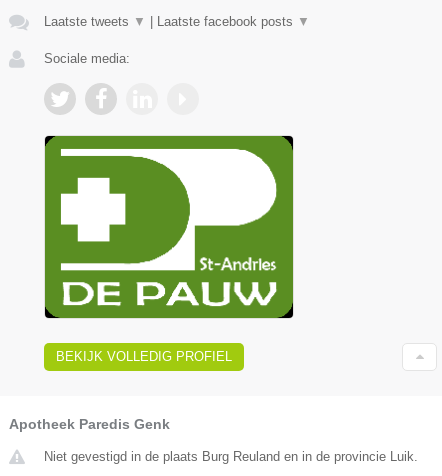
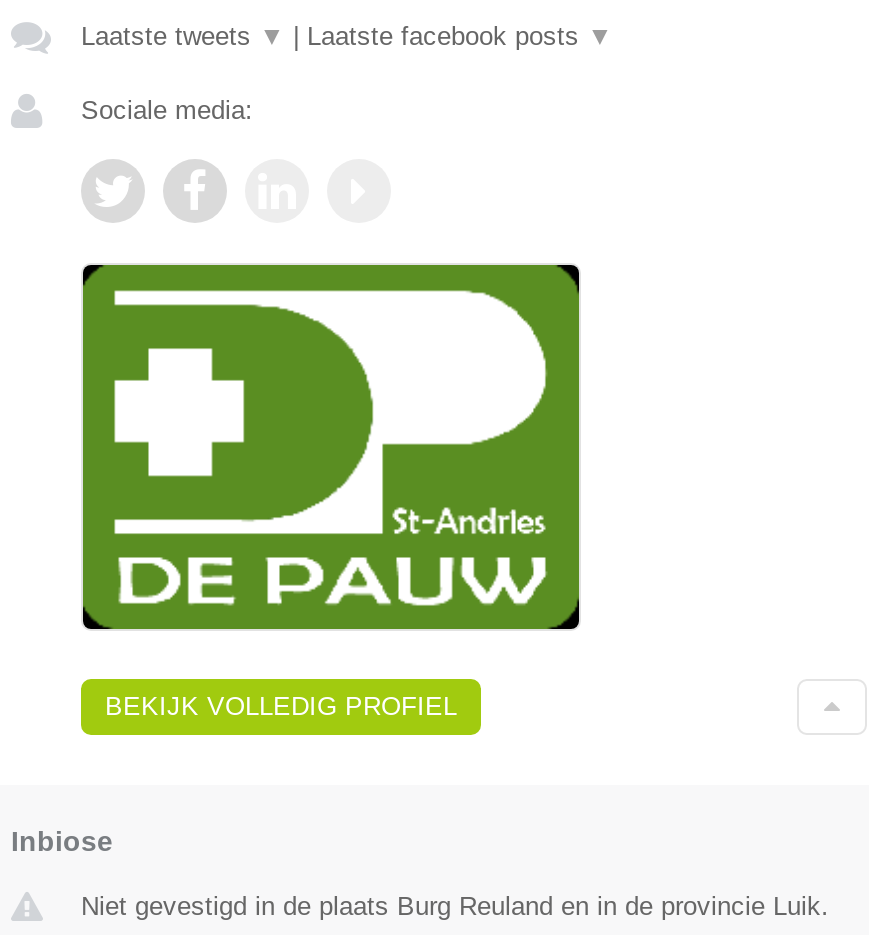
- Apotheek Paredis Genk
+ Inbiose
